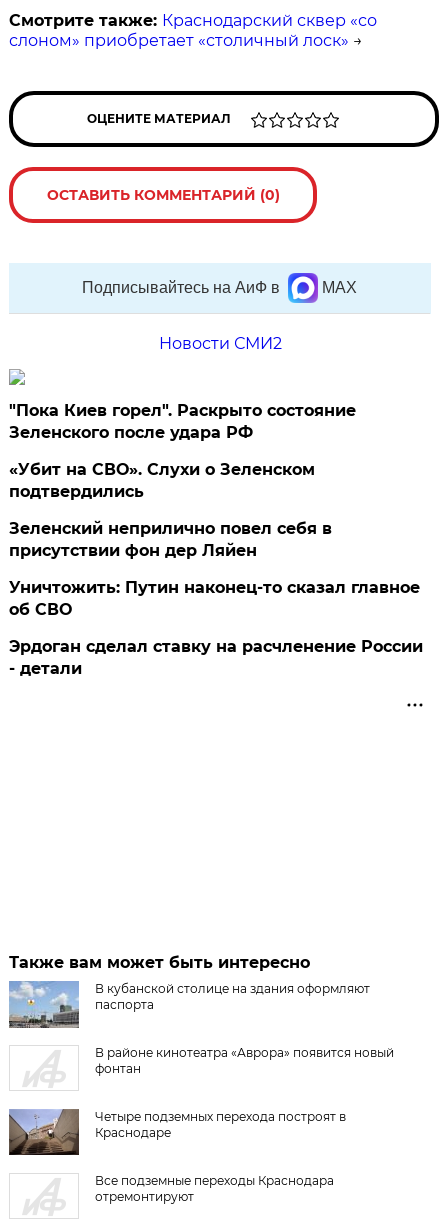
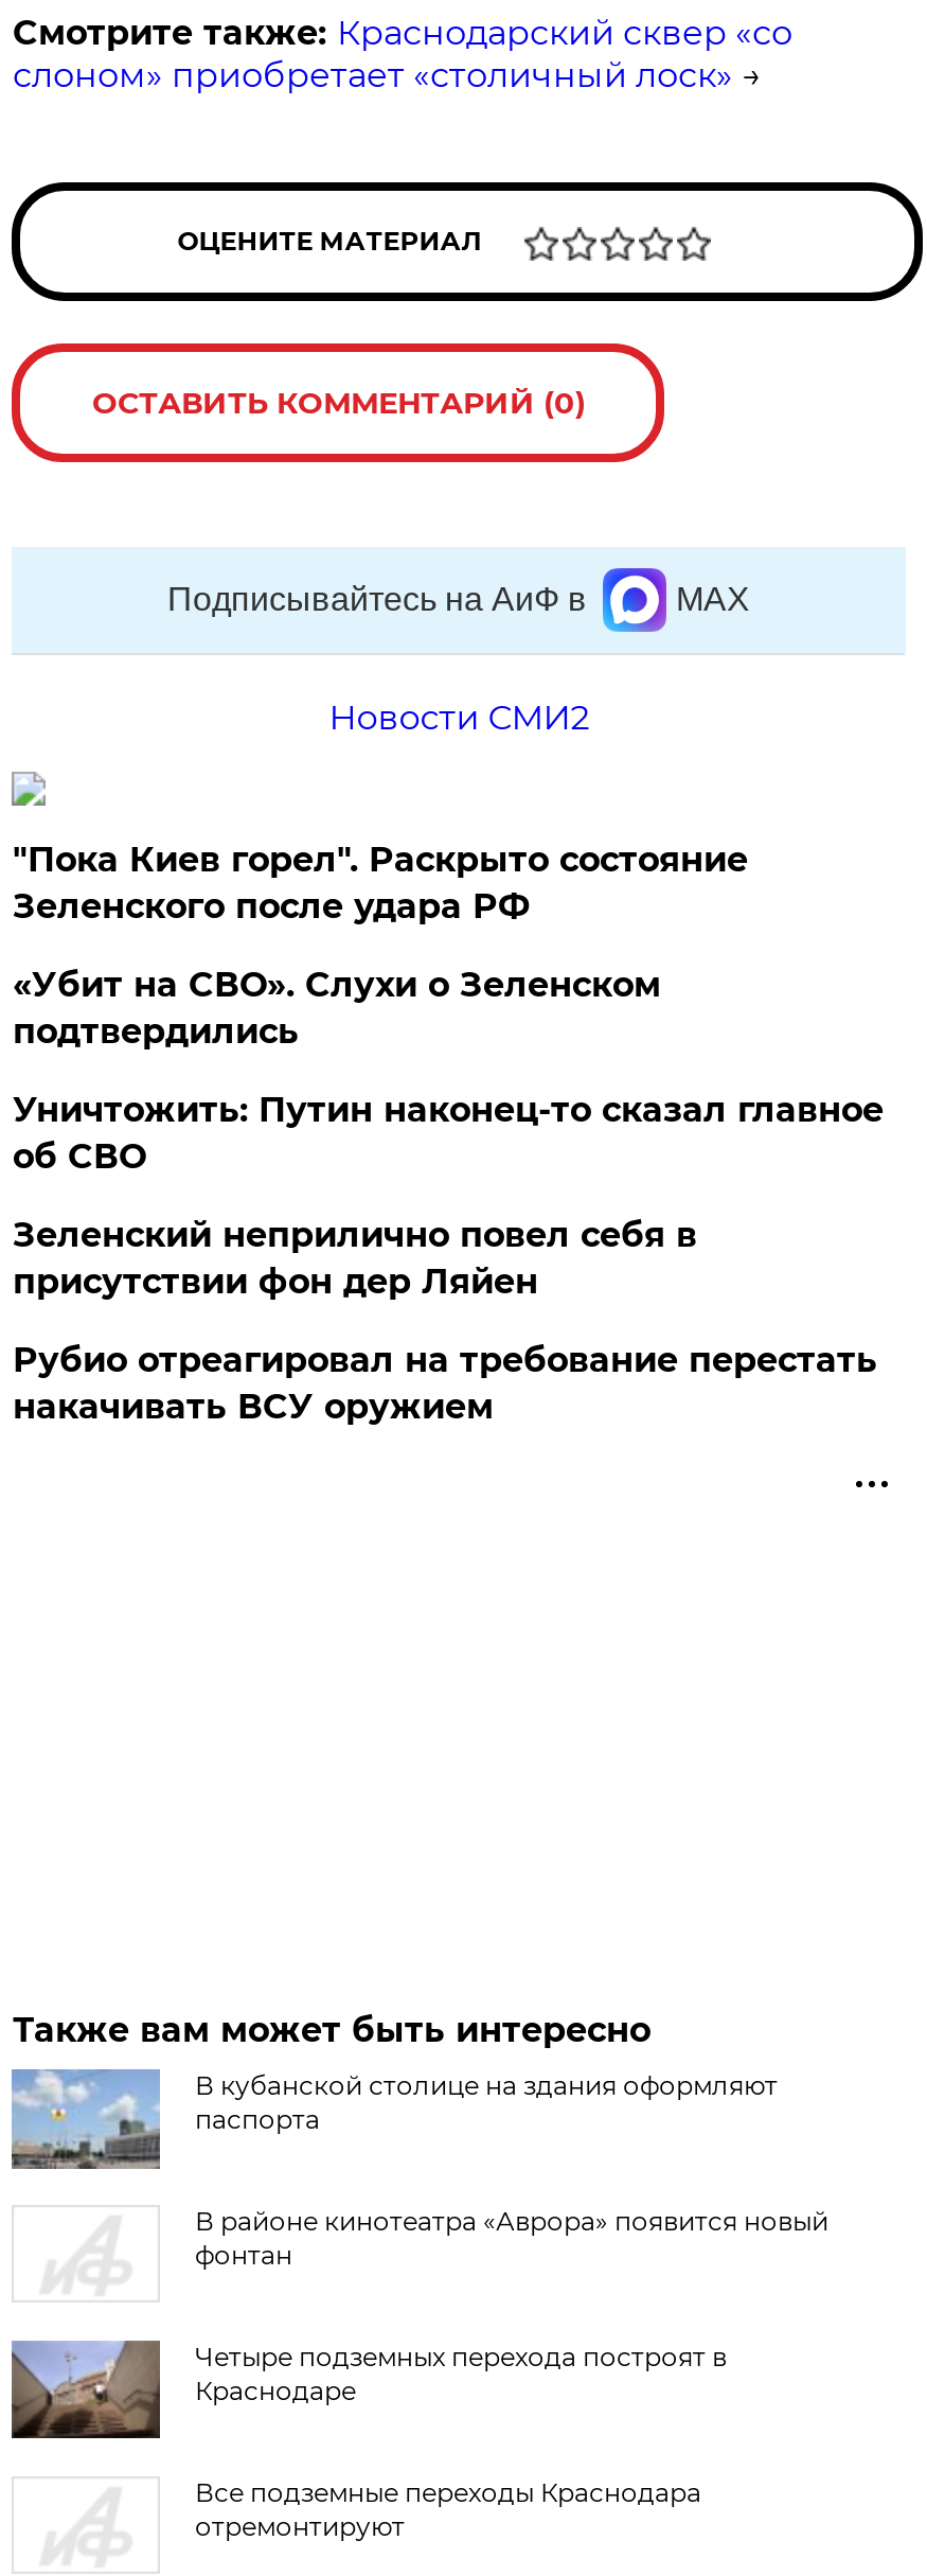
moved down: Зеленский неприлично повел cебя в | присутствии фон дер Ляйен

moved up: Уничтожить: Путин наконец-то сказал главное | об СВО

- Эрдоган сделал ставку на расчленение России
- - детали
+ Рубио отреагировал на требование перестать
+ накачивать ВСУ оружием
